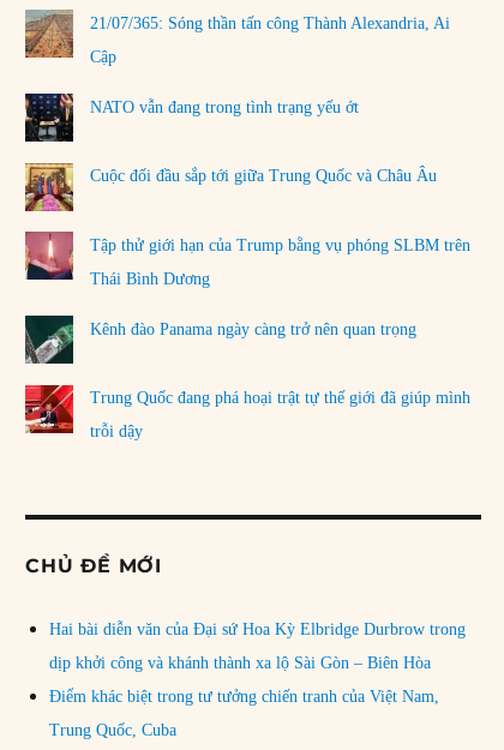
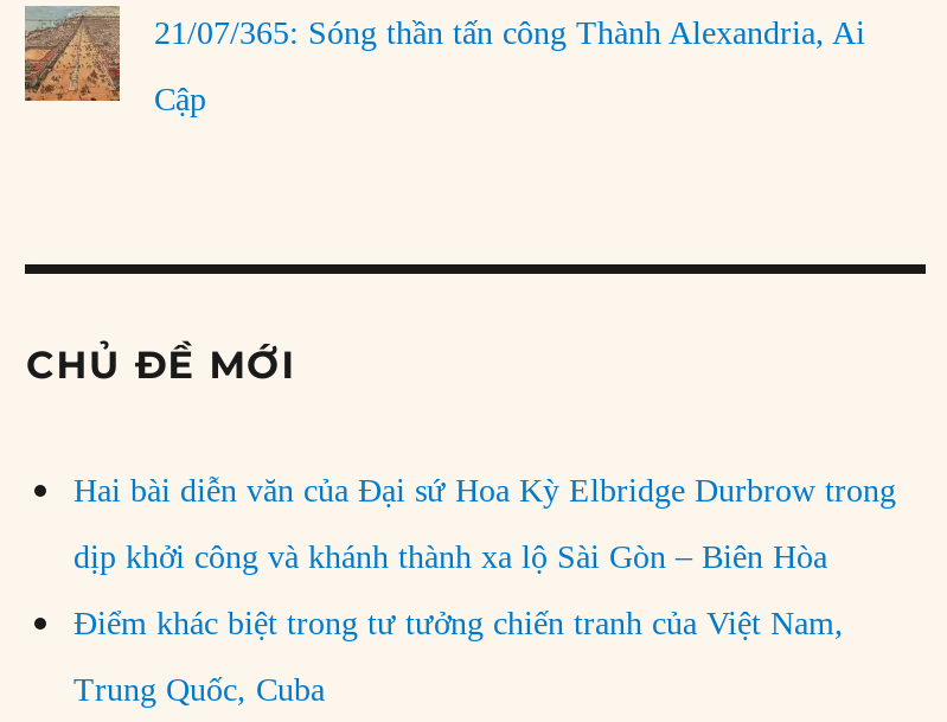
- [image]
- NATO vẫn đang trong tình trạng yếu ớt

- [image]
- Cuộc đối đầu sắp tới giữa Trung Quốc và Châu Âu

- [image]
- Tập thử giới hạn của Trump bằng vụ phóng SLBM trên
- Thái Bình Dương
- Kênh đào Panama ngày càng trở nên quan trọng

- [image]
- Trung Quốc đang phá hoại trật tự thế giới đã giúp mình
- trỗi dậy

- [image]
